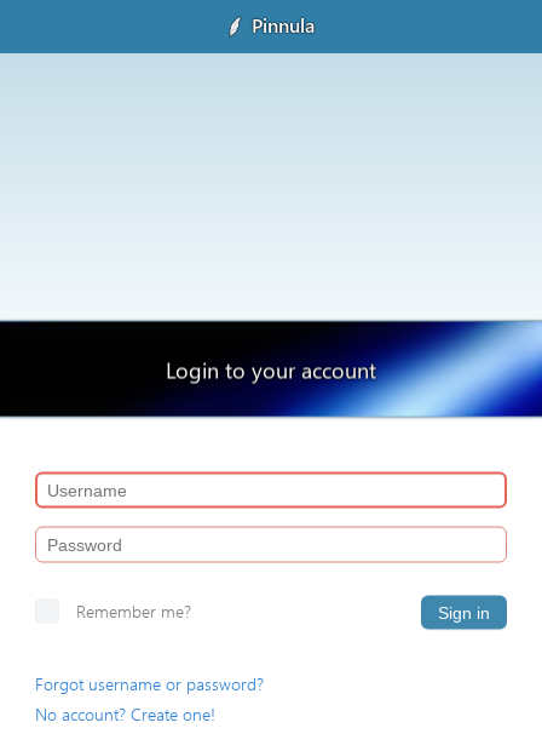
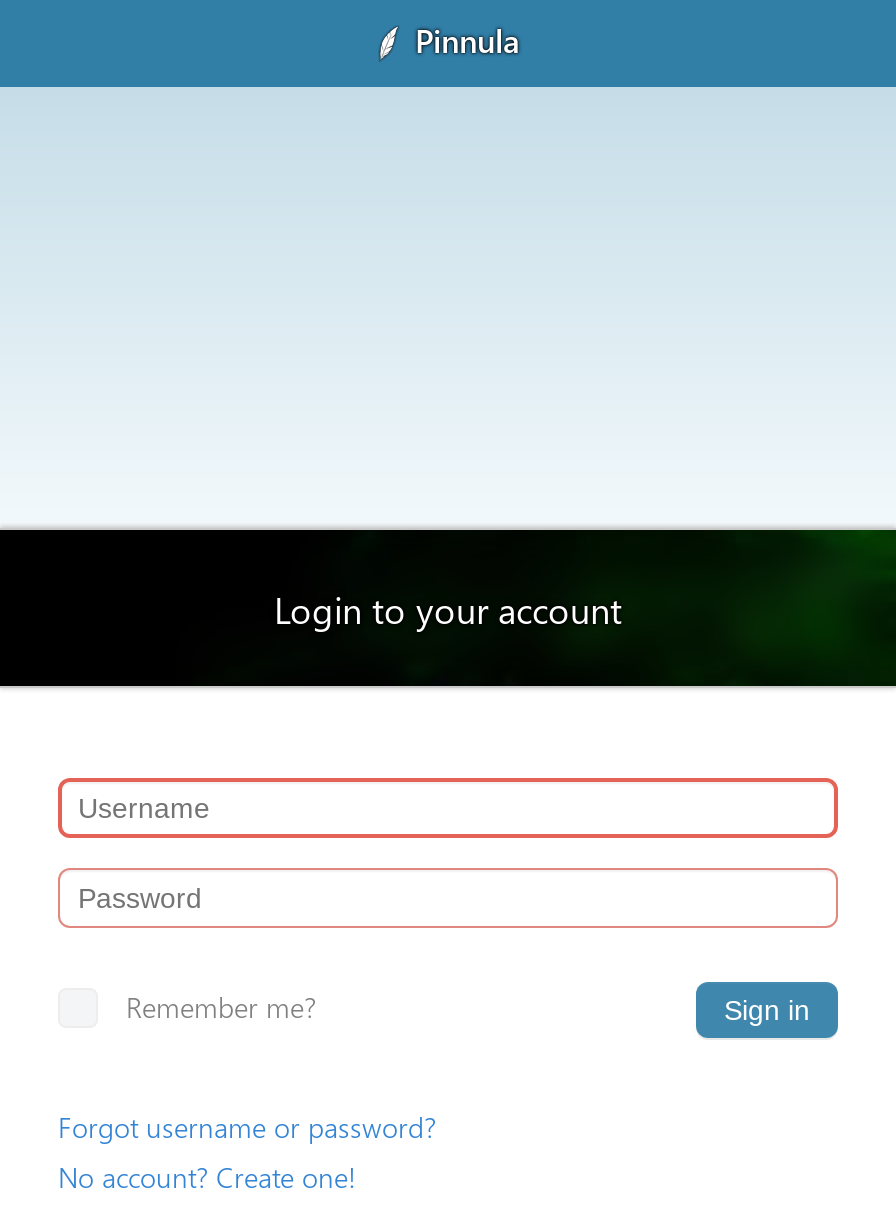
- [image]
+ [image]
